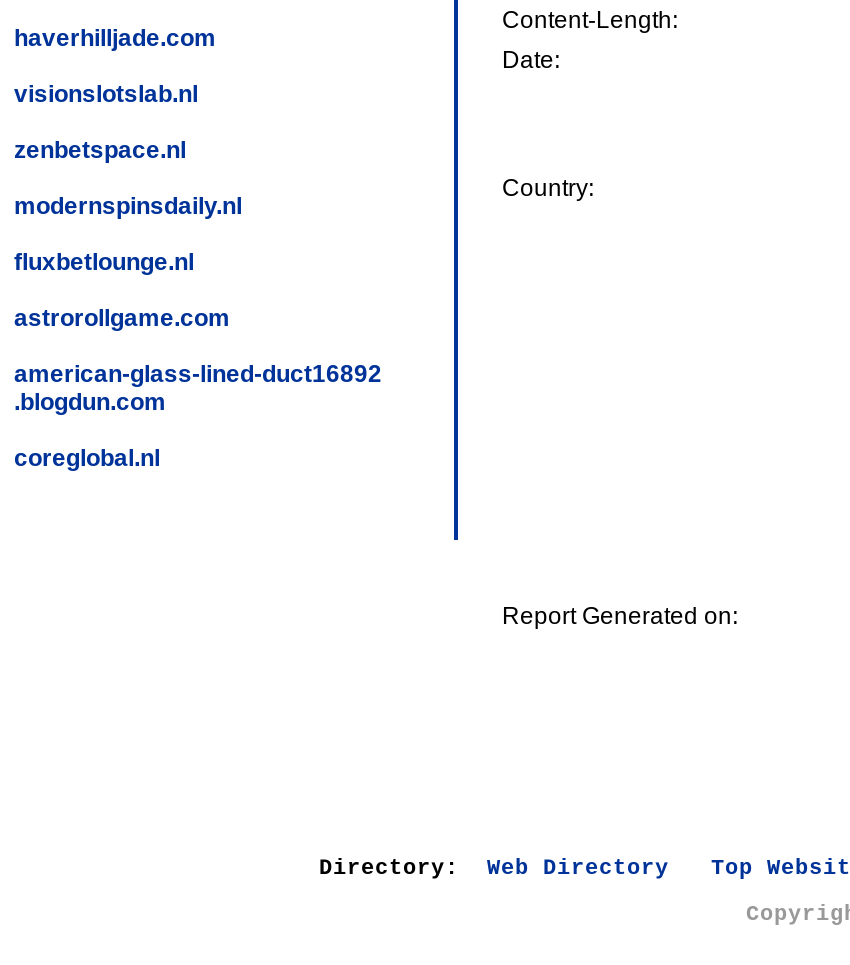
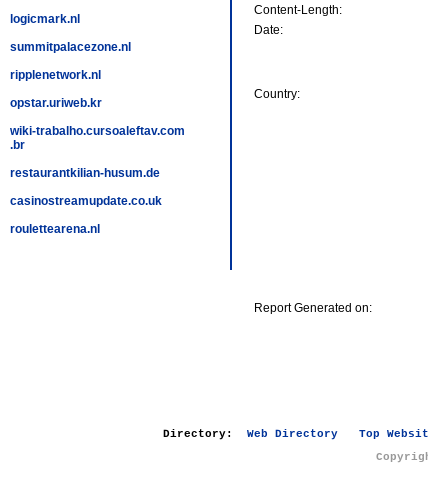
- haverhilljade.com
+ logicmark.nl

- visionslotslab.nl
+ summitpalacezone.nl

- zenbetspace.nl
+ ripplenetwork.nl

- modernspinsdaily.nl
+ opstar.uriweb.kr

- fluxbetlounge.nl
+ wiki-trabalho.cursoaleftav.com
+ .br

- astrorollgame.com
+ restaurantkilian-husum.de

- american-glass-lined-duct16892
- .blogdun.com
+ casinostreamupdate.co.uk

- coreglobal.nl
+ roulettearena.nl
